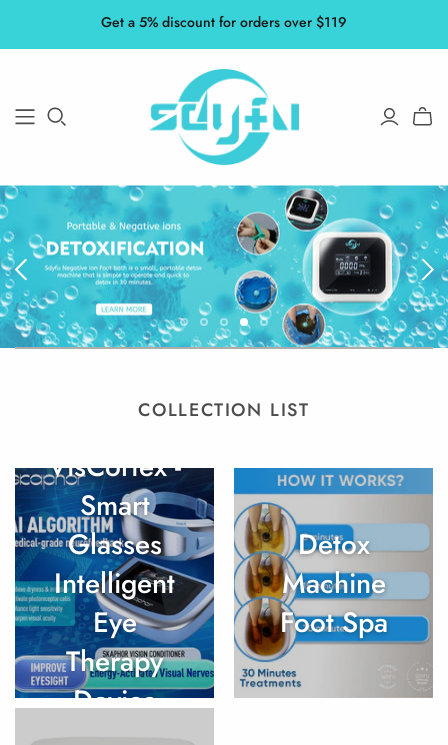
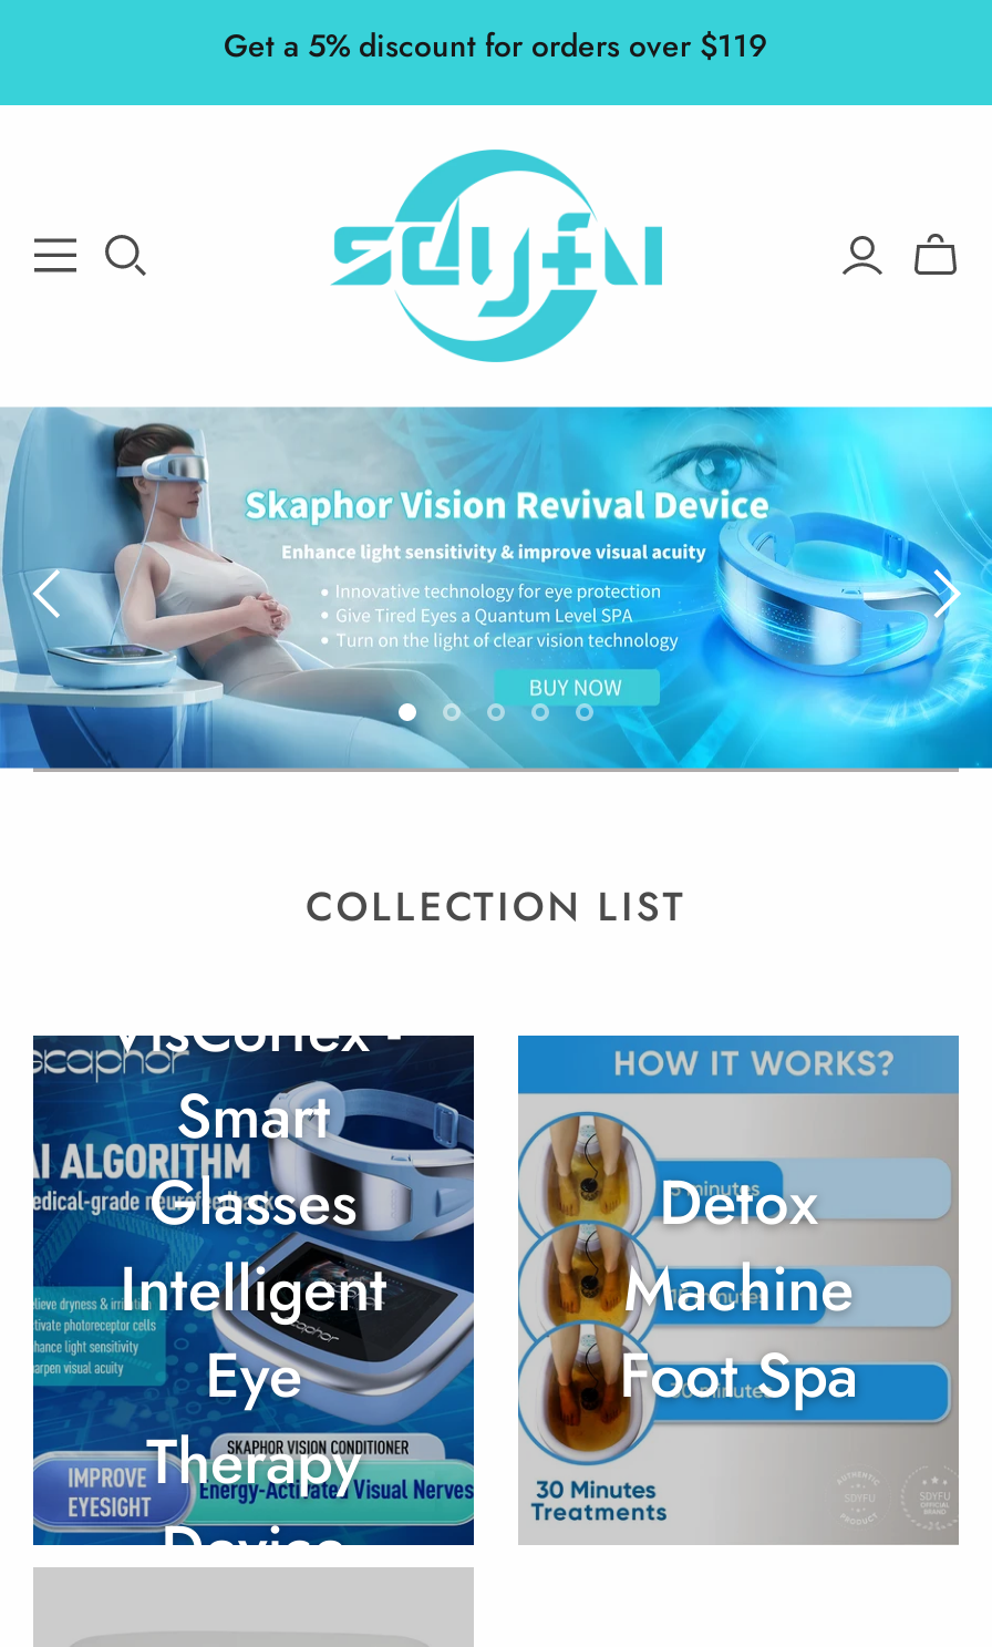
- [image]
+ [image]
